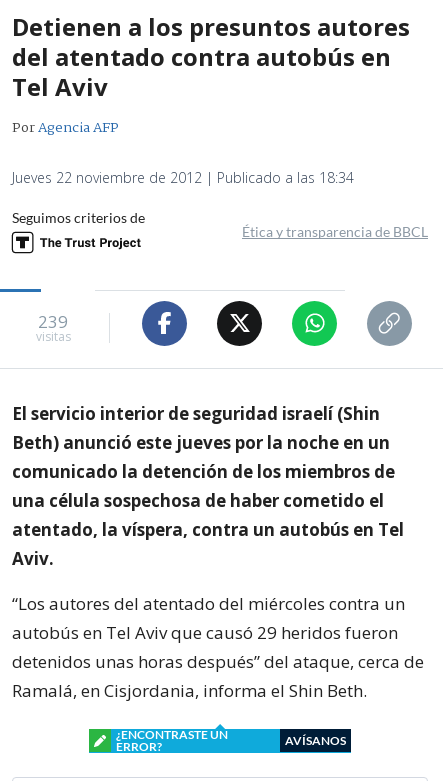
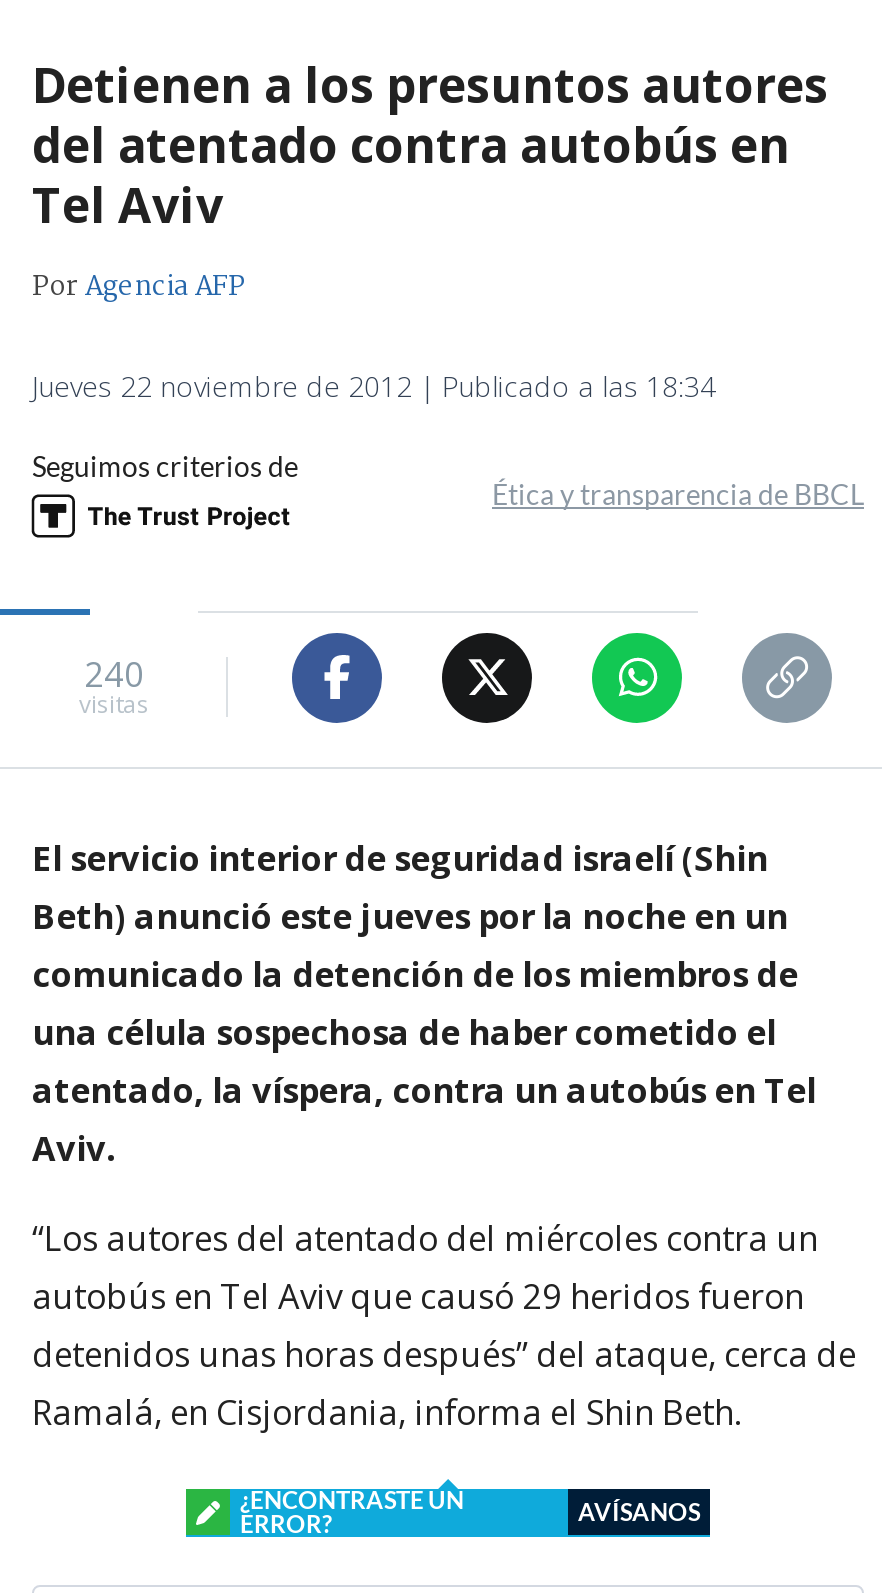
- 239
+ 240
